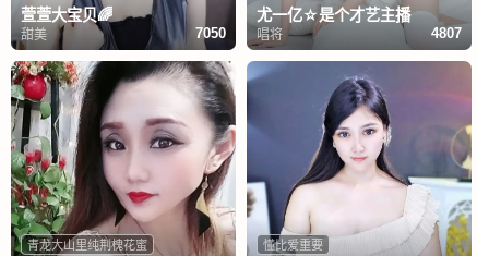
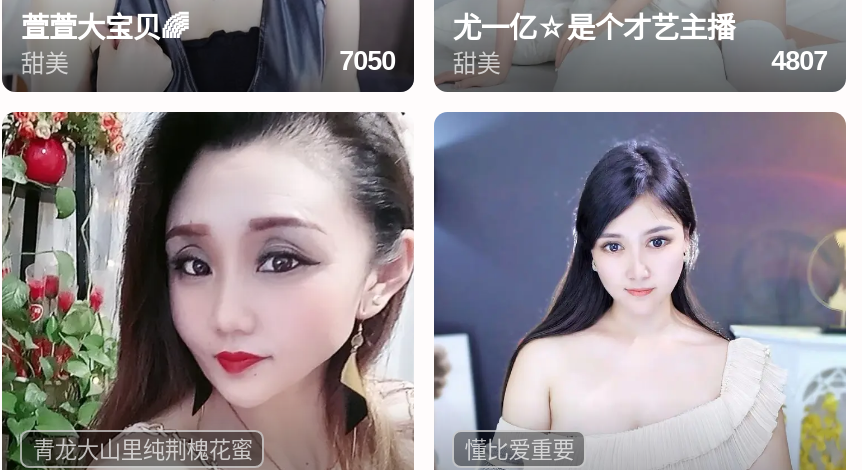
- 唱将
+ 甜美
